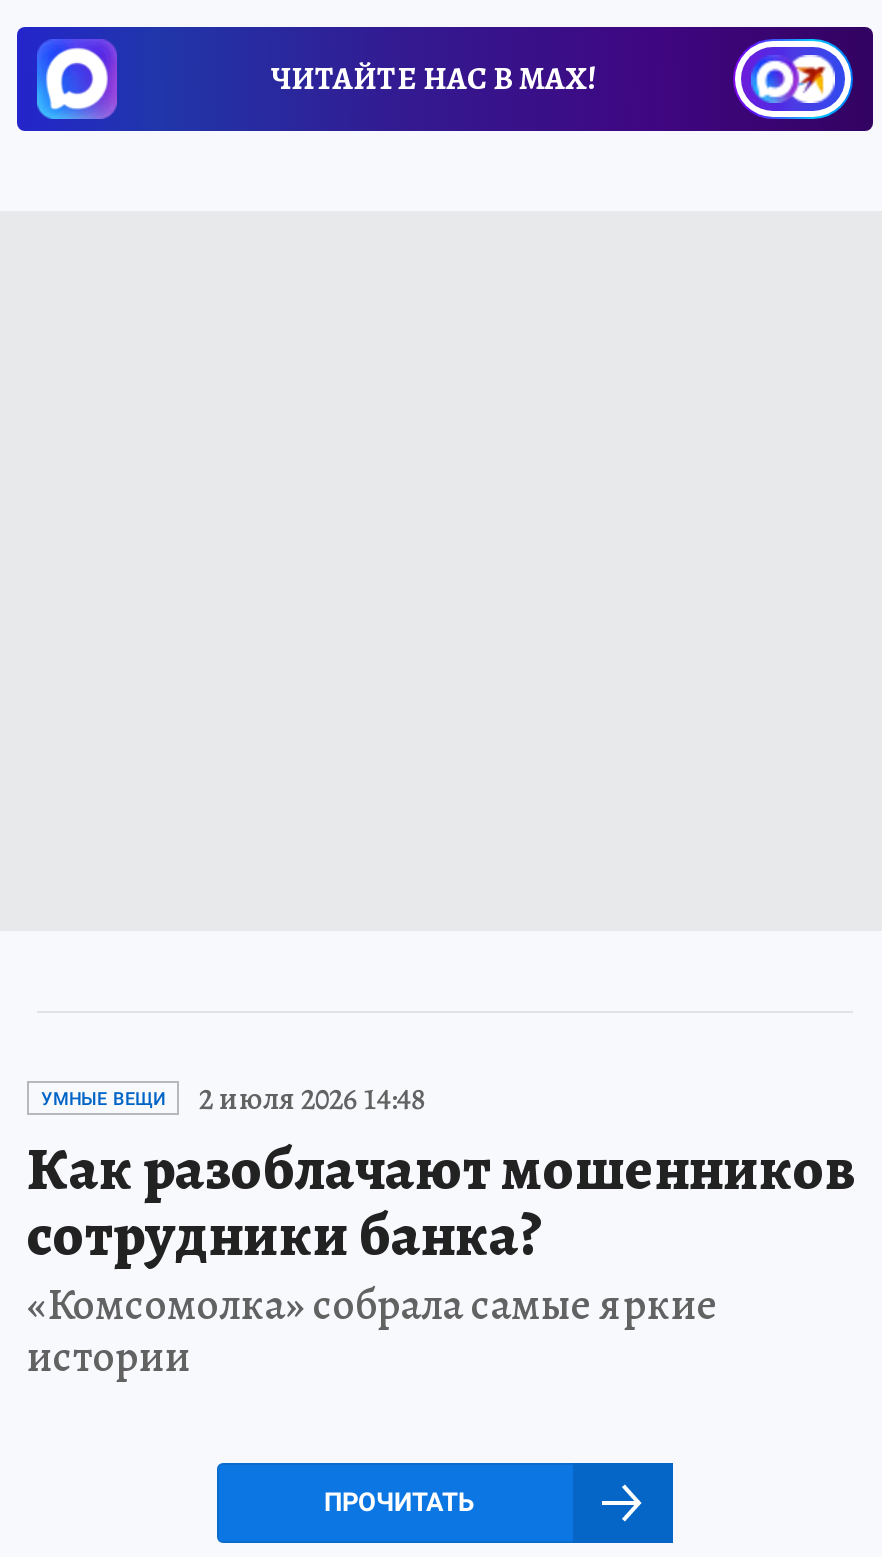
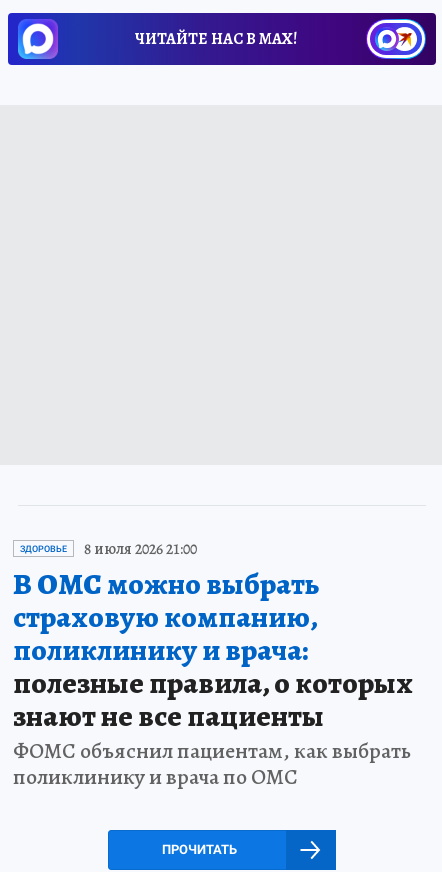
- УМНЫЕ ВЕЩИ
- 2 июля 2026 14:48
- Как разоблачают мошенников
- сотрудники банка?
- «Комсомолка» собрала самые яркие
- истории
+ ЗДОРОВЬЕ
+ 8 июля 2026 21:00
+ В ОМС можно выбрать
+ страховую компанию,
+ поликлинику и врача:
+ полезные правила, о которых
+ знают не все пациенты
+ ФОМС объяснил пациентам, как выбрать
+ поликлинику и врача по ОМС
